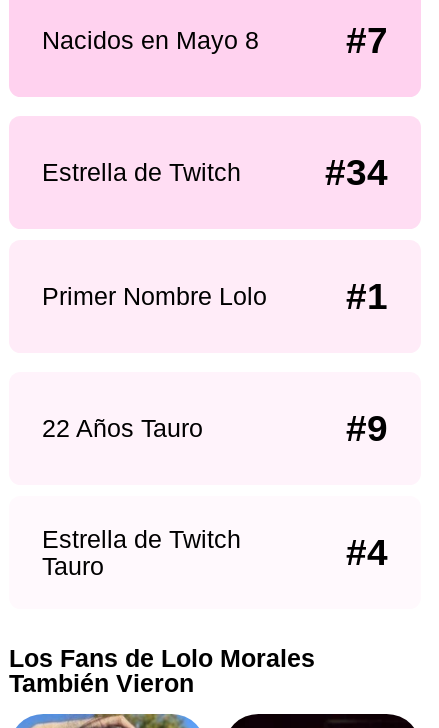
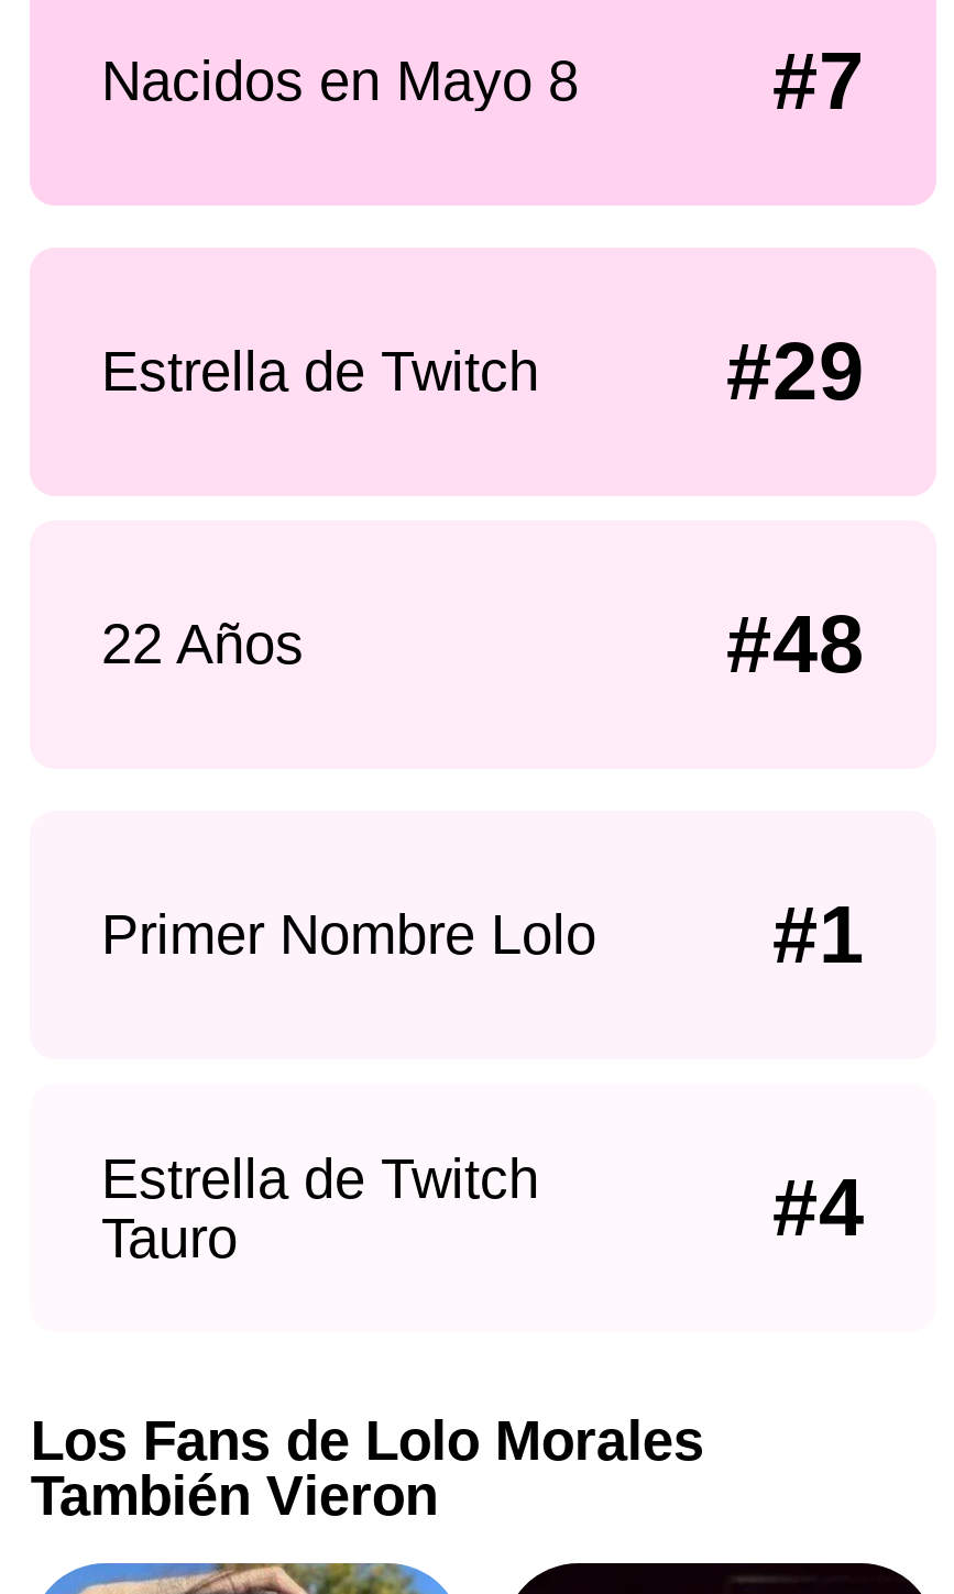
- #34
+ #29
+ 22 Años
+ #48

moved down: Primer Nombre Lolo | #1

- 22 Años Tauro
- #9
